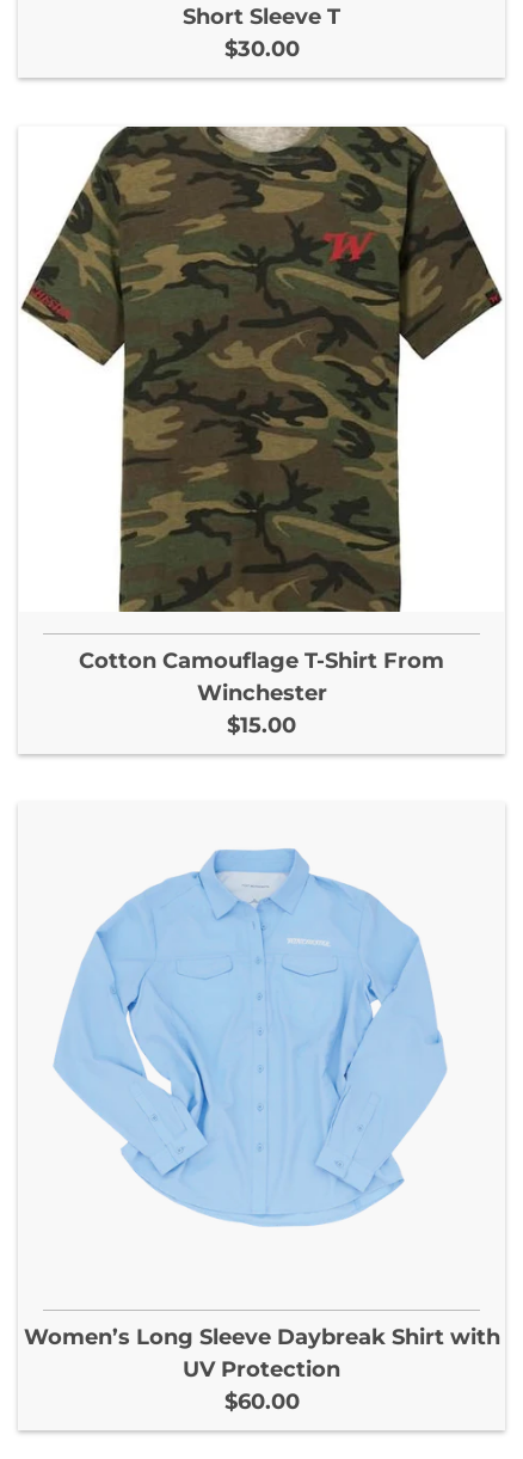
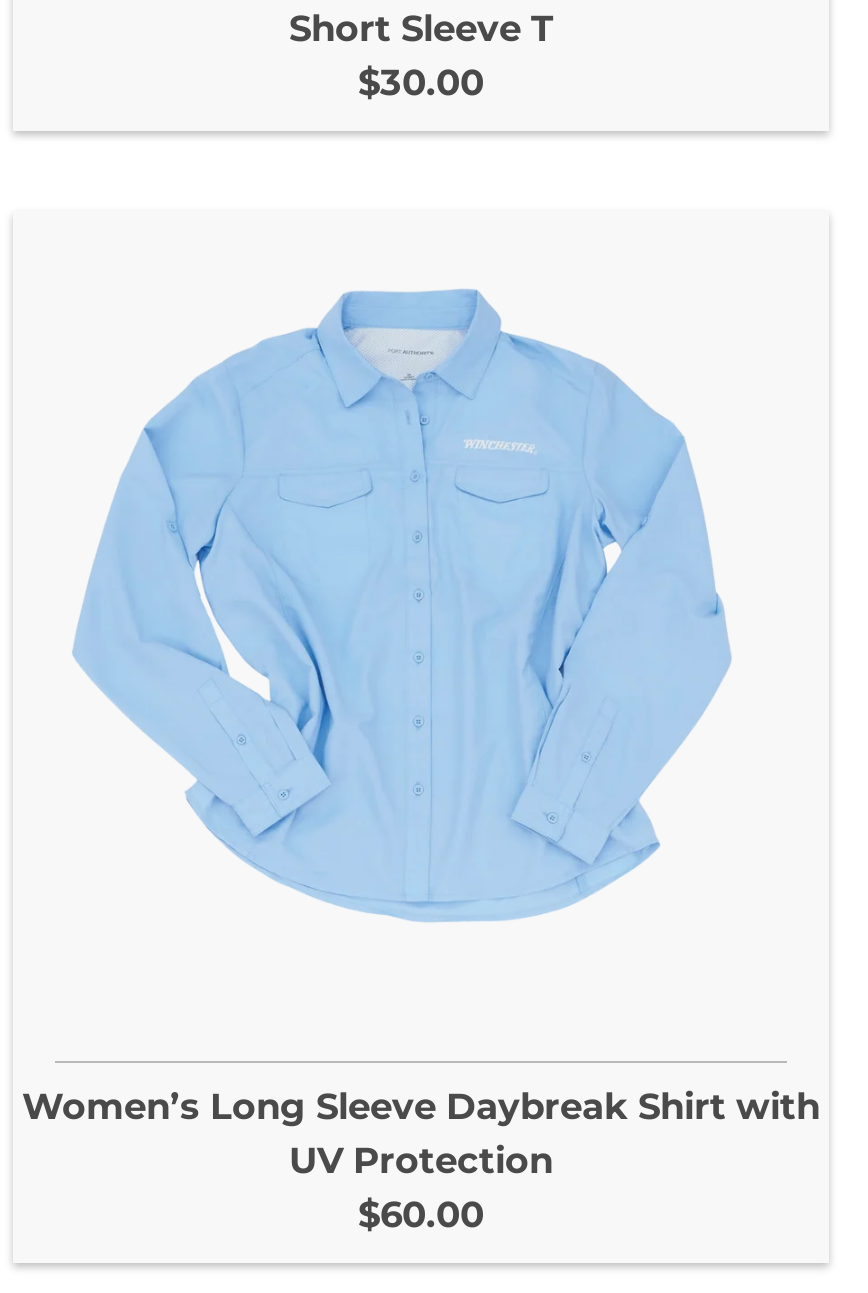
- [image]
- Cotton Camouflage T-Shirt From
- Winchester
- $15.00
